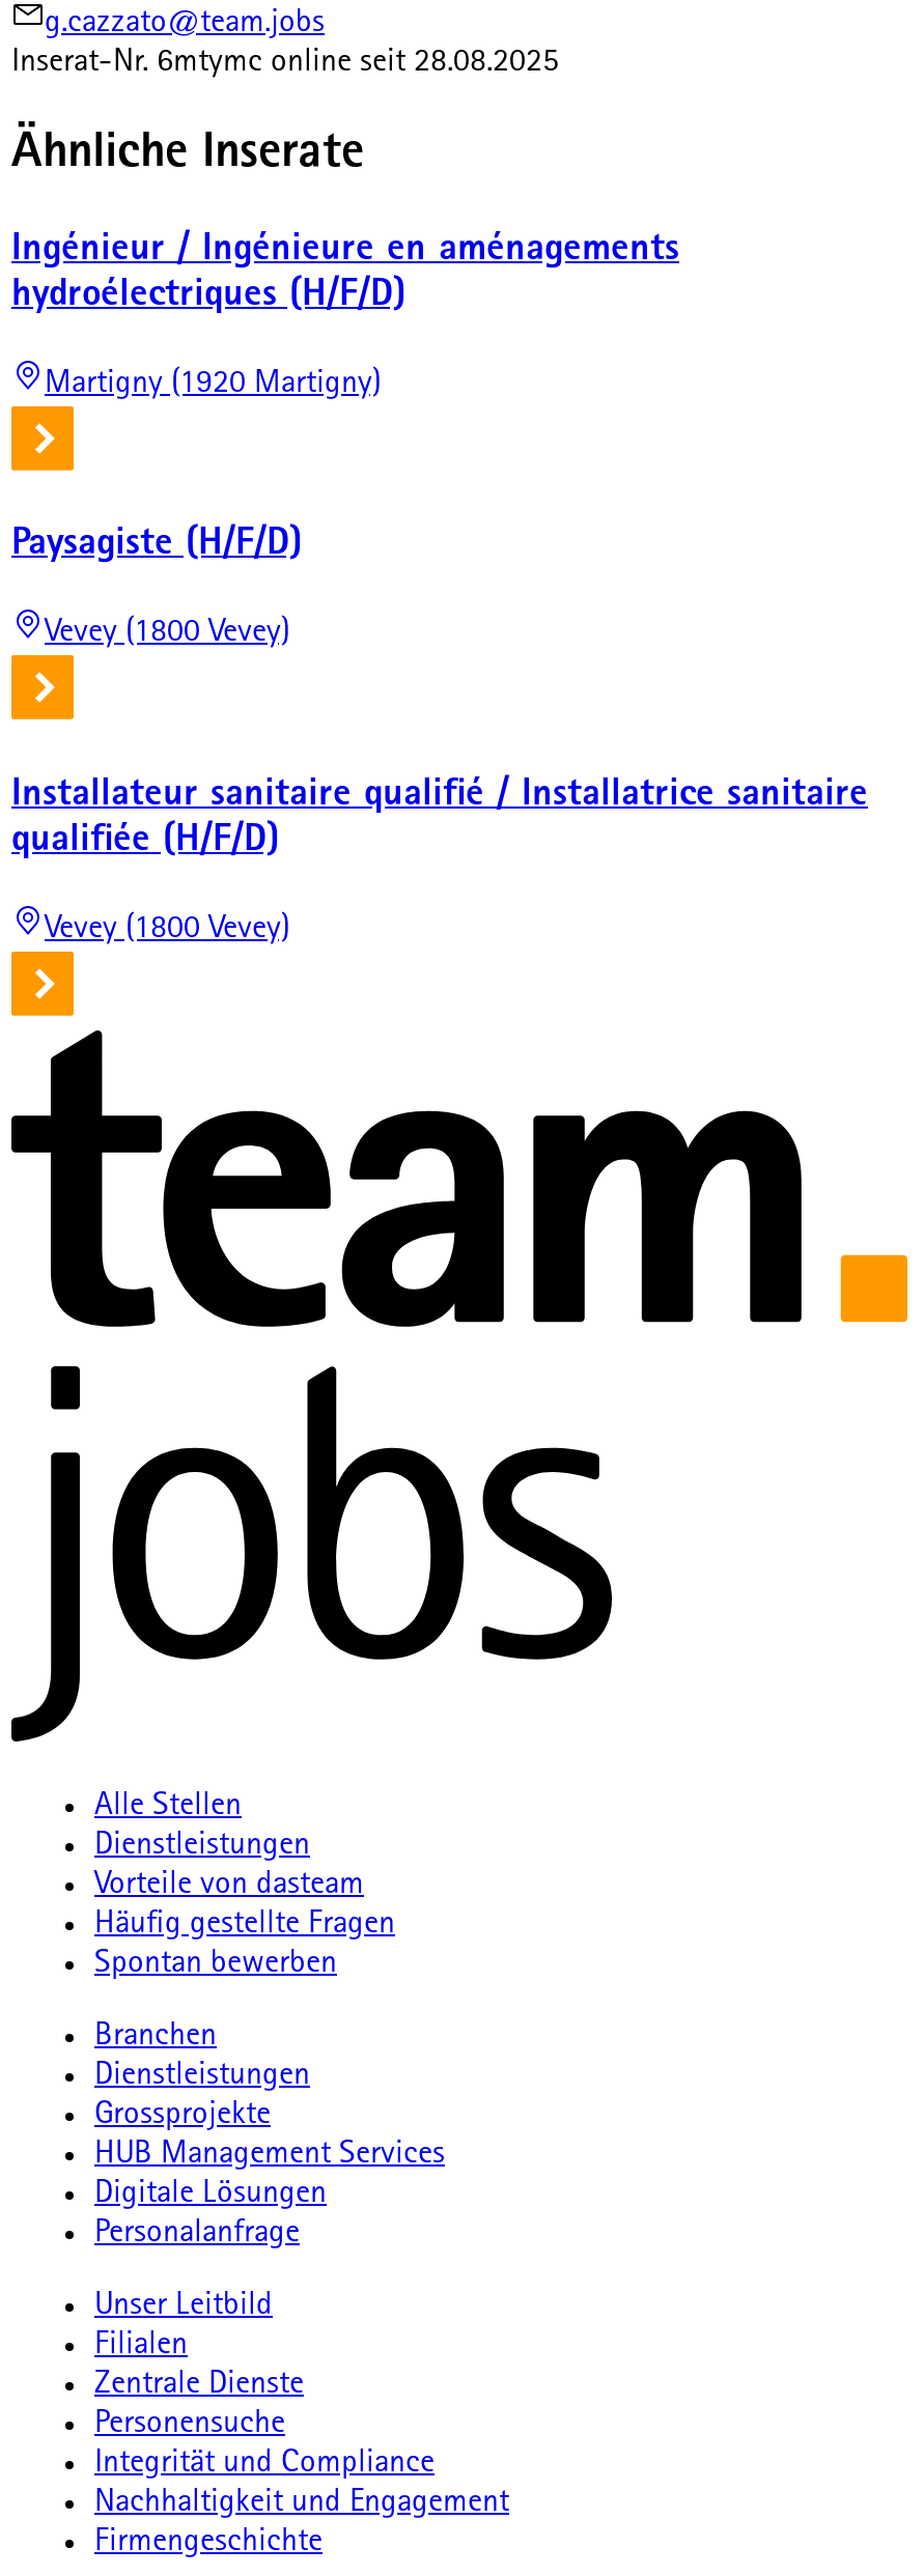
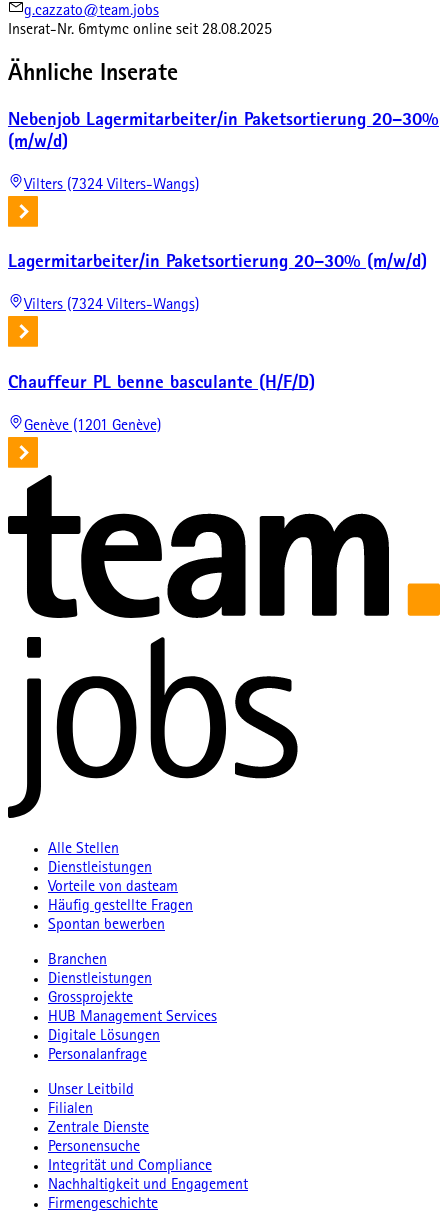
- Ingénieur / Ingénieure en aménagements
- hydroélectriques (H/F/D)
+ Nebenjob Lagermitarbeiter/in Paketsortierung 20–30%
+ (m/w/d)

- Martigny (1920 Martigny)
+ Vilters (7324 Vilters-Wangs)

- Paysagiste (H/F/D)
+ Lagermitarbeiter/in Paketsortierung 20–30% (m/w/d)

- Vevey (1800 Vevey)
+ Vilters (7324 Vilters-Wangs)

- Installateur sanitaire qualifié / Installatrice sanitaire
- qualifiée (H/F/D)
+ Chauffeur PL benne basculante (H/F/D)

- Vevey (1800 Vevey)
+ Genève (1201 Genève)
